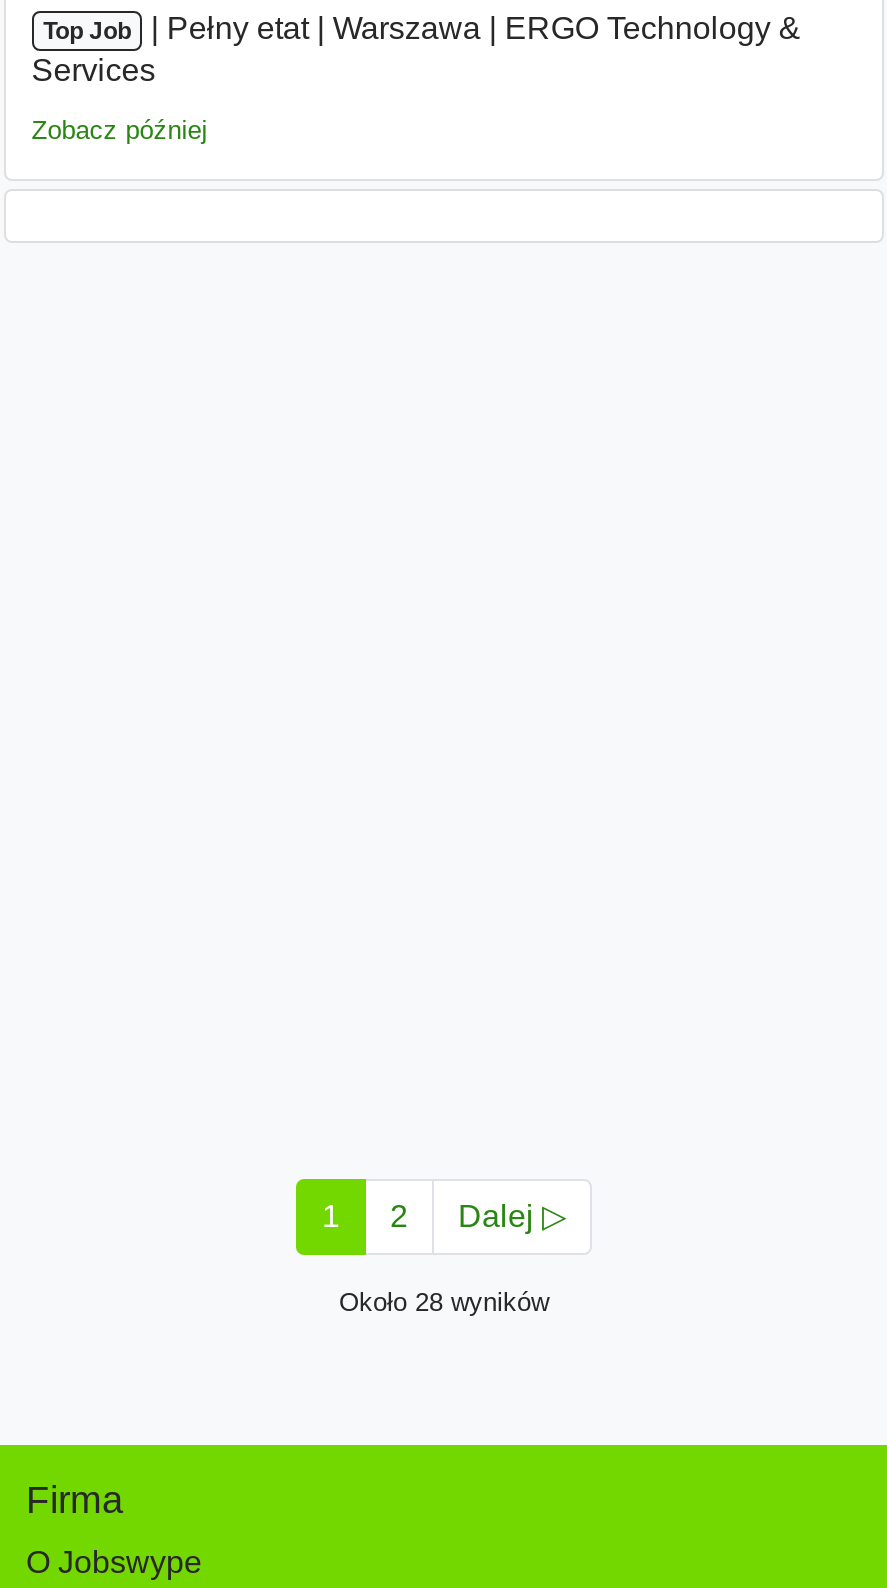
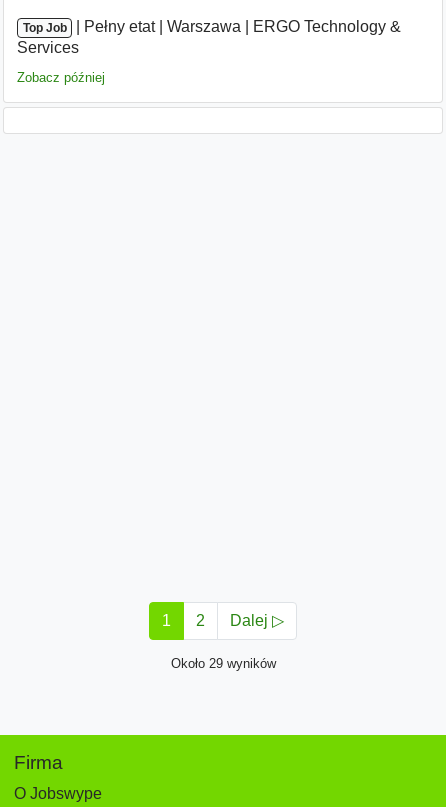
- Około 28 wyników
+ Około 29 wyników
